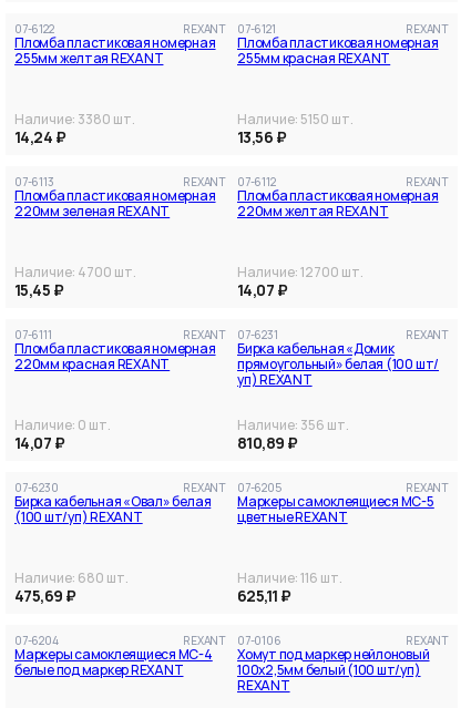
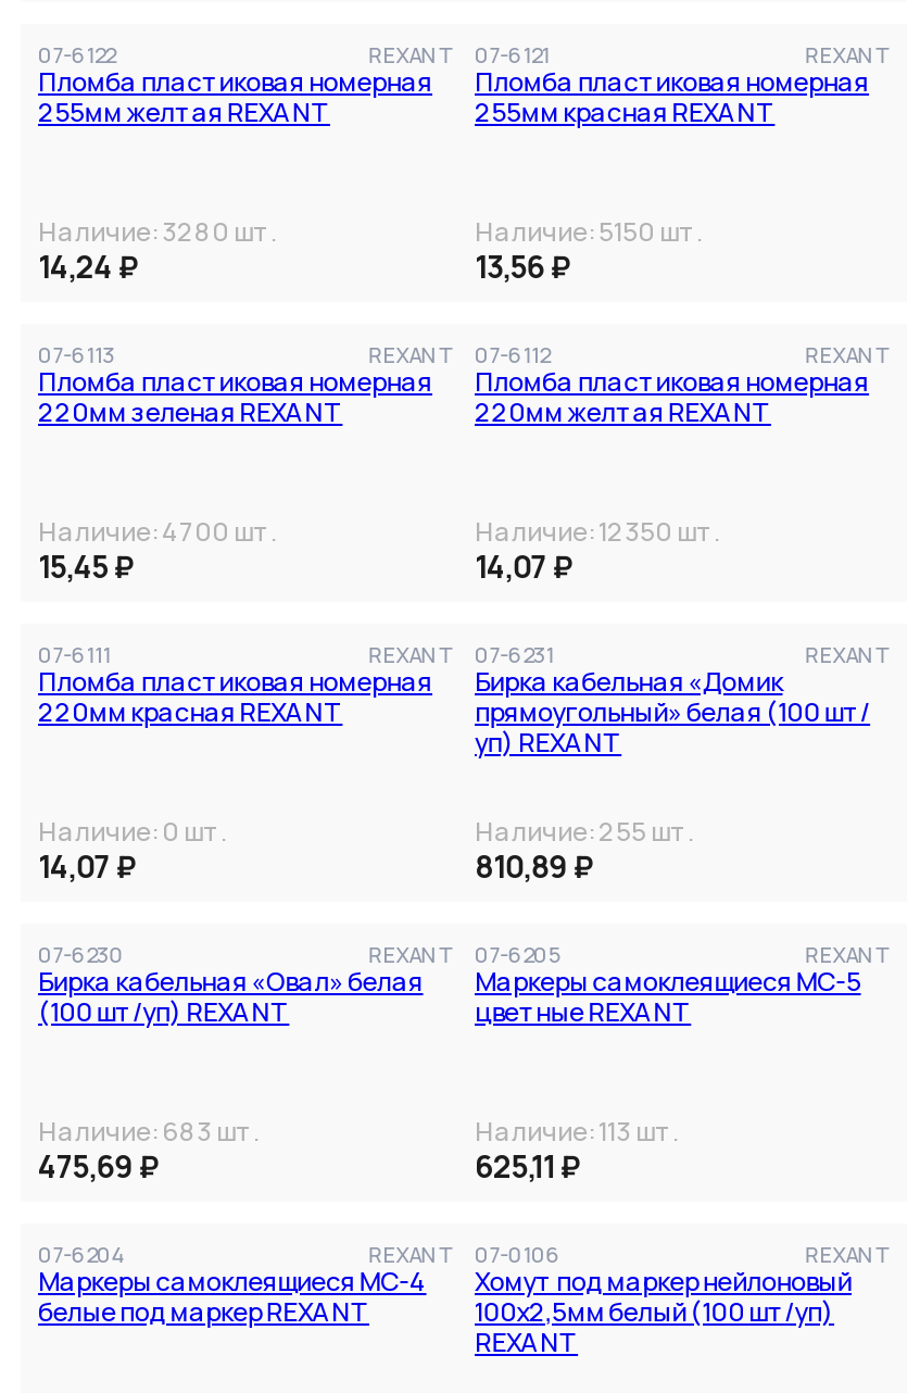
- Наличие: 3380 шт.
+ Наличие: 3280 шт.

- Наличие: 12700 шт.
+ Наличие: 12350 шт.

- Наличие: 356 шт.
+ Наличие: 255 шт.

- Наличие: 680 шт.
+ Наличие: 683 шт.

- Наличие: 116 шт.
+ Наличие: 113 шт.
